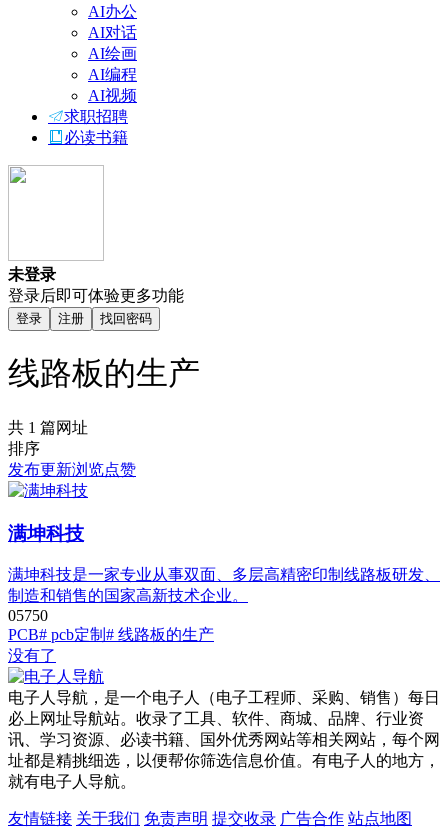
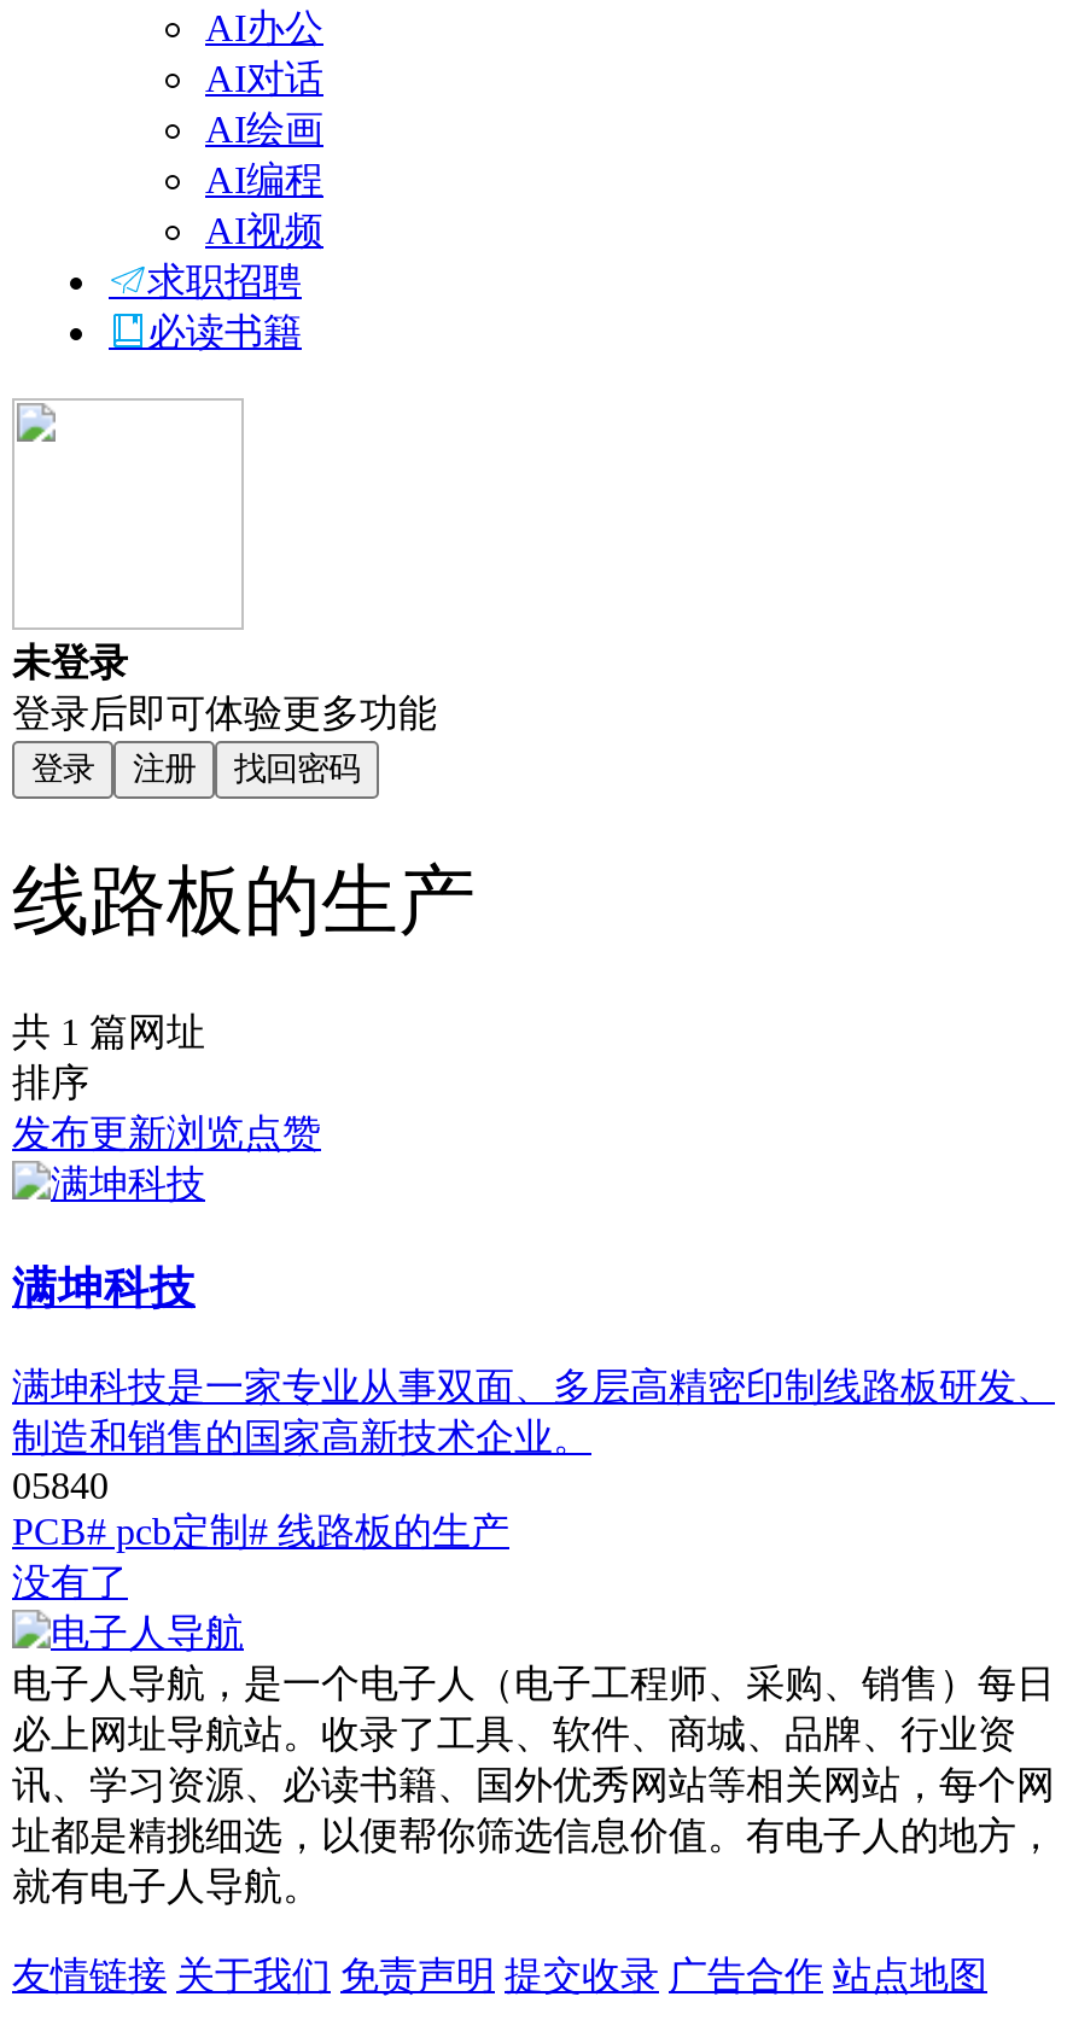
- 05750
+ 05840
